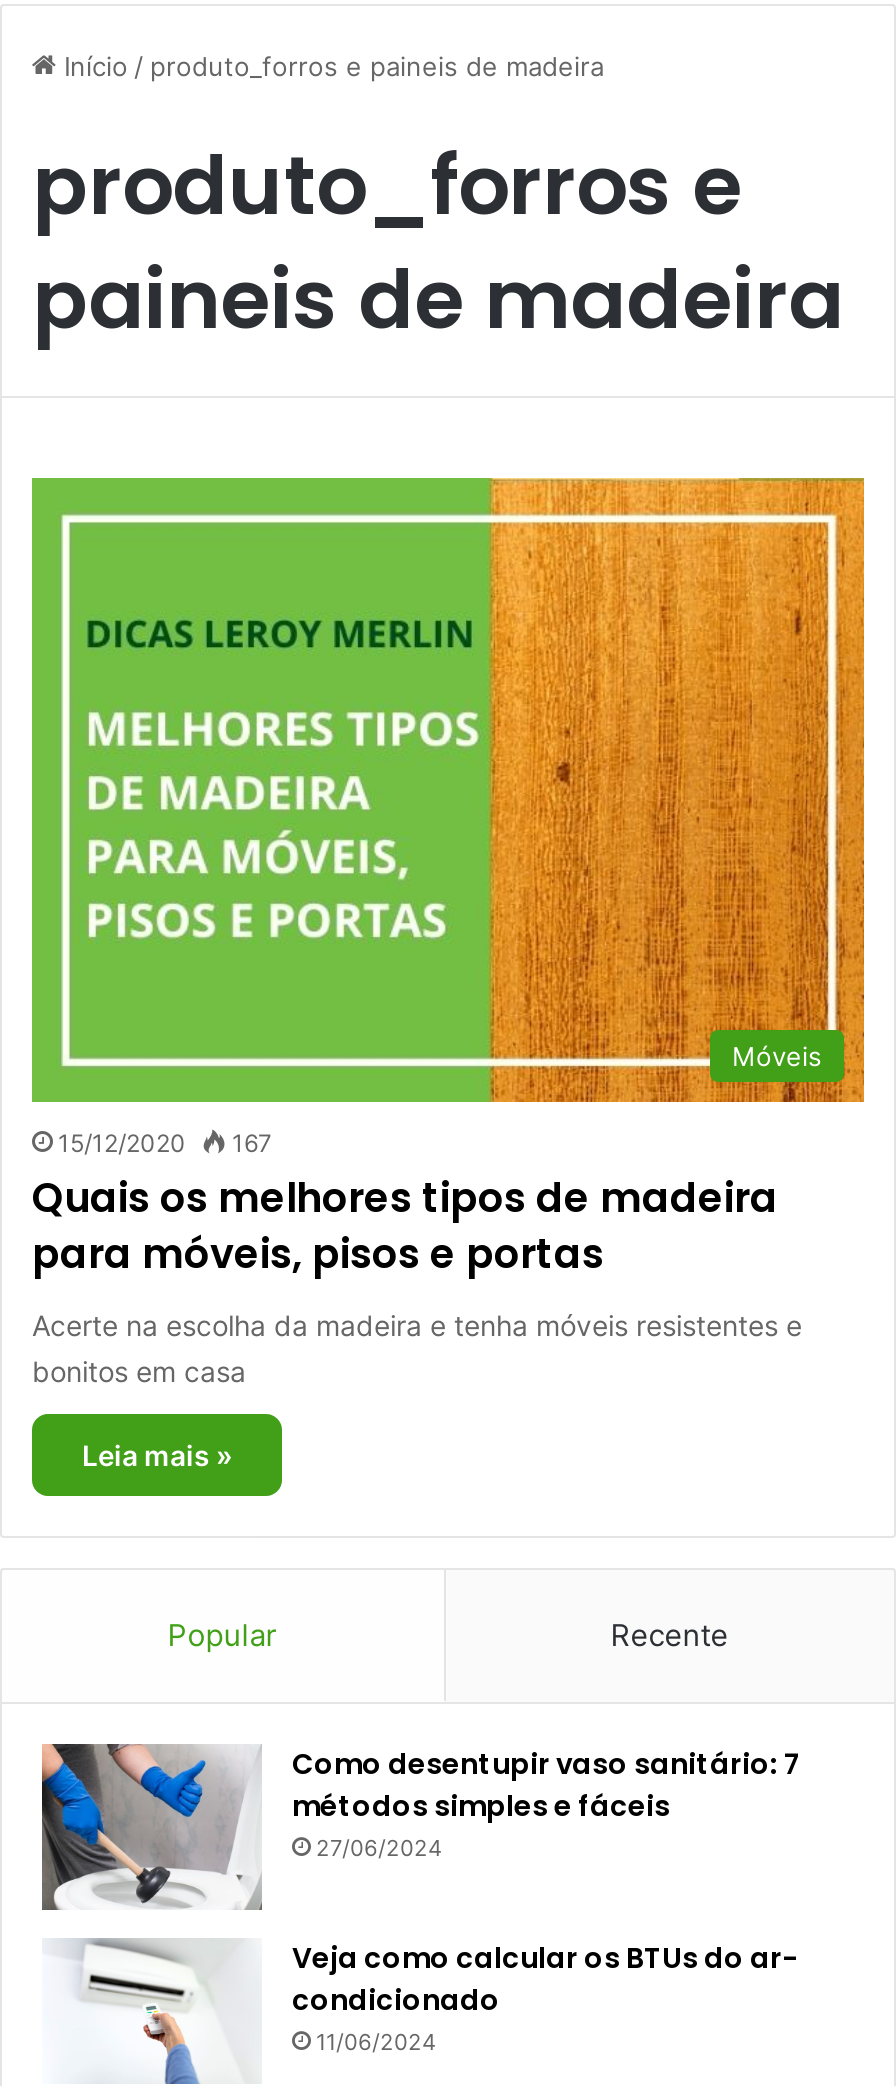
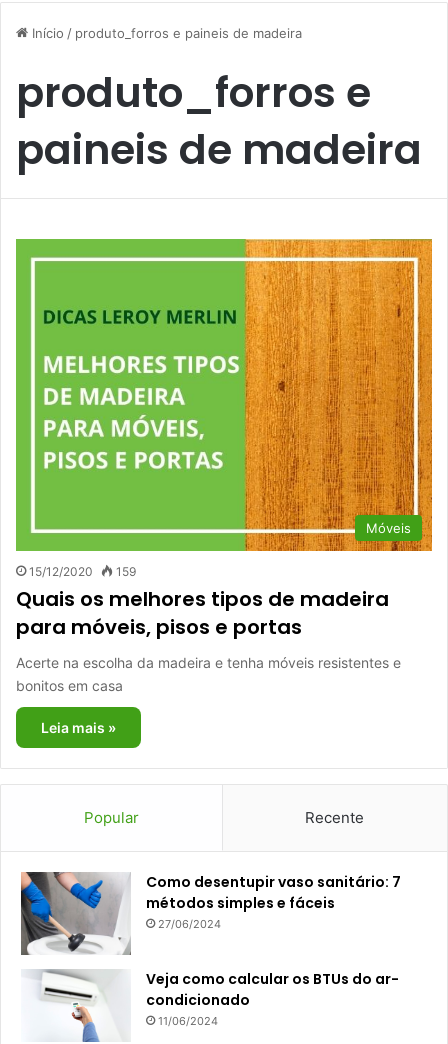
- 15/12/2020 167
+ 15/12/2020 159
